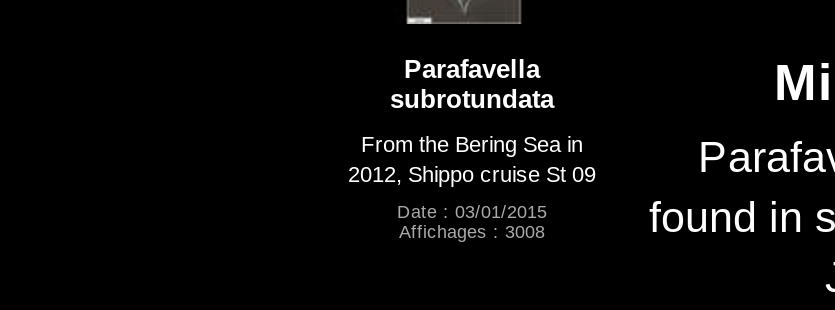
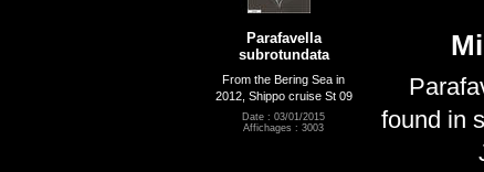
- Affichages : 3008
+ Affichages : 3003
